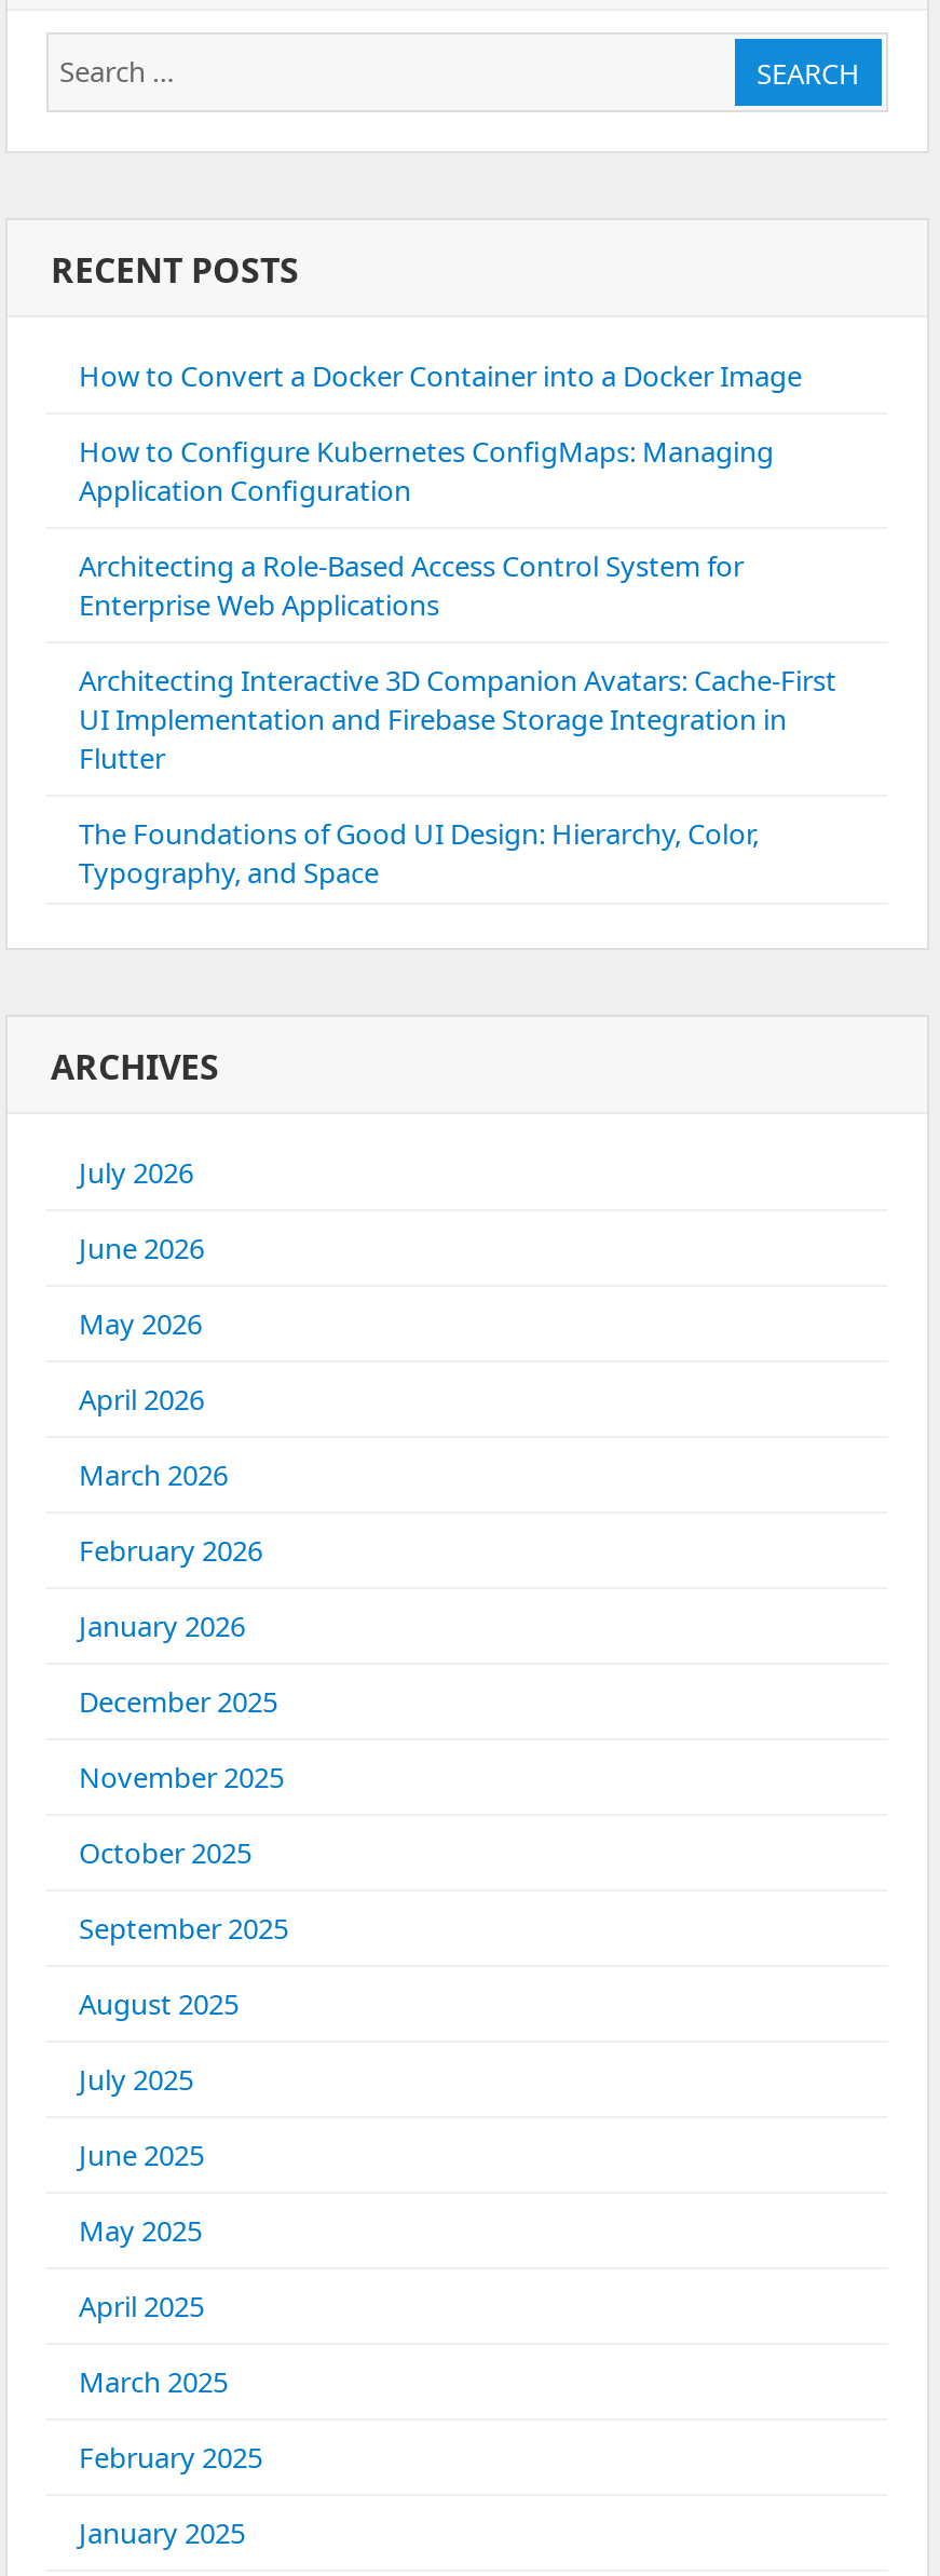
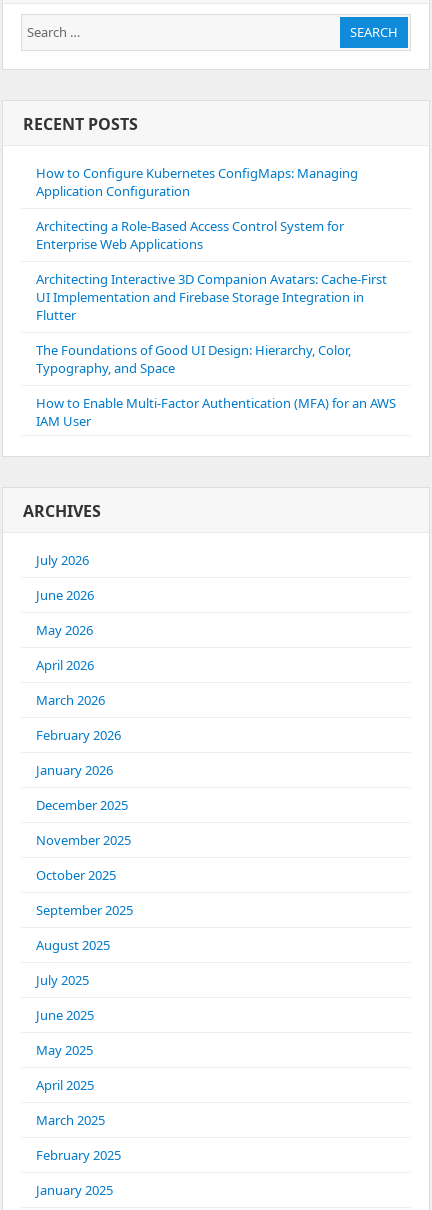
- How to Convert a Docker Container into a Docker Image

moved up: How to Configure Kubernetes ConfigMaps: Managing | Application Configuration | Architecting a Role-Based Access Control System for | ... | The Foundations of Good UI Design: Hierarchy, Color, | Typography, and Space

+ How to Enable Multi-Factor Authentication (MFA) for an AWS
+ IAM User
